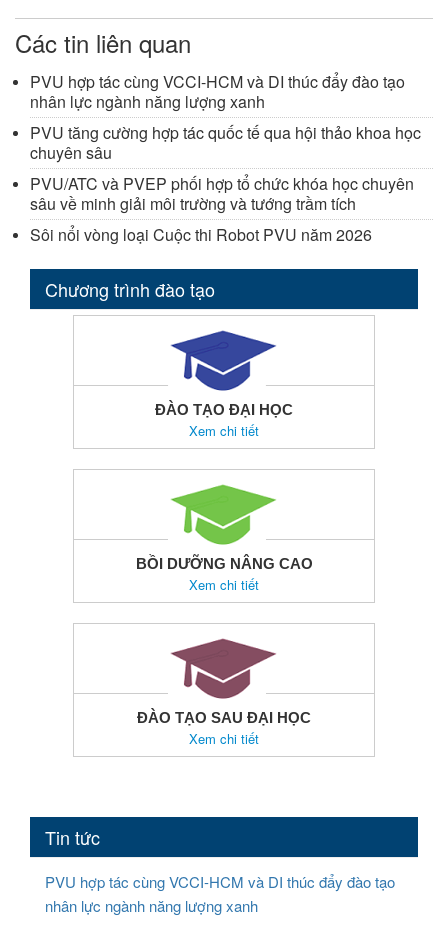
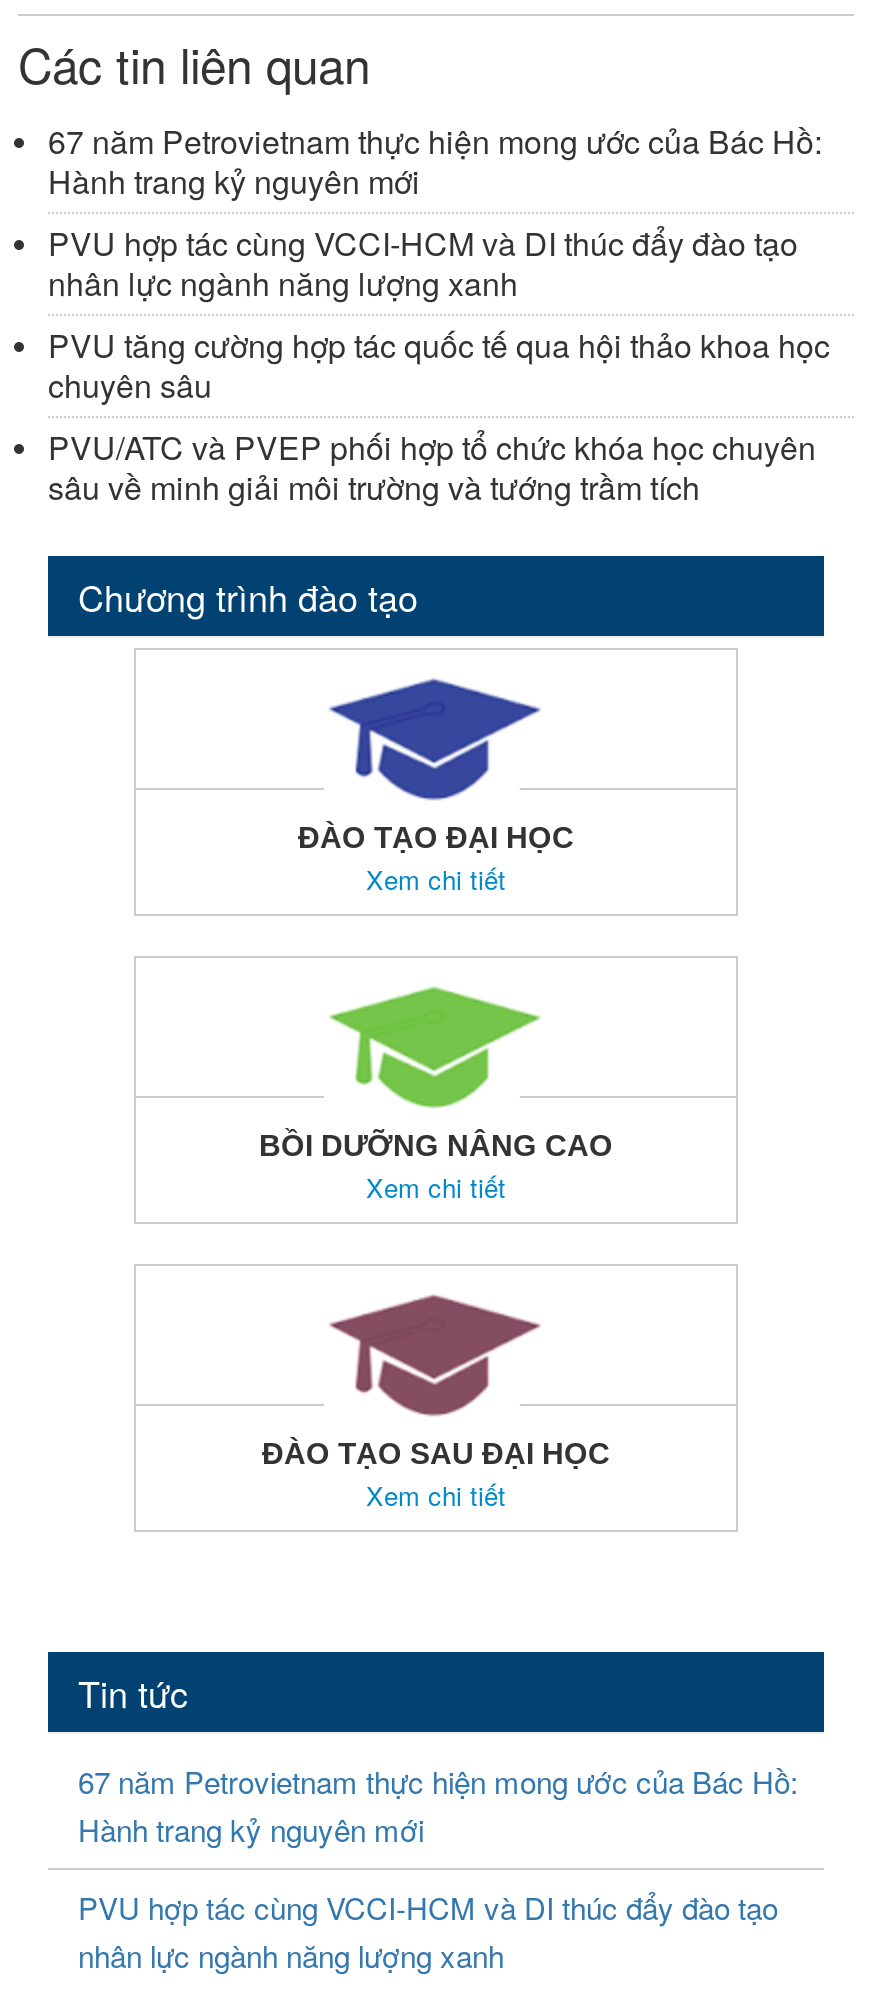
+ 67 năm Petrovietnam thực hiện mong ước của Bác Hồ:
+ Hành trang kỷ nguyên mới

- Sôi nổi vòng loại Cuộc thi Robot PVU năm 2026

+ 67 năm Petrovietnam thực hiện mong ước của Bác Hồ:
+ Hành trang kỷ nguyên mới
